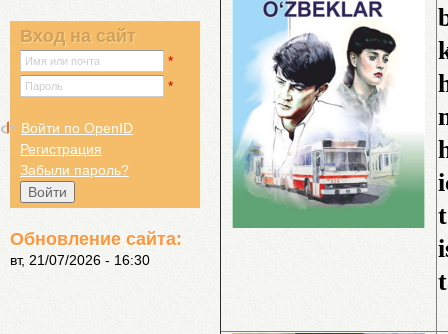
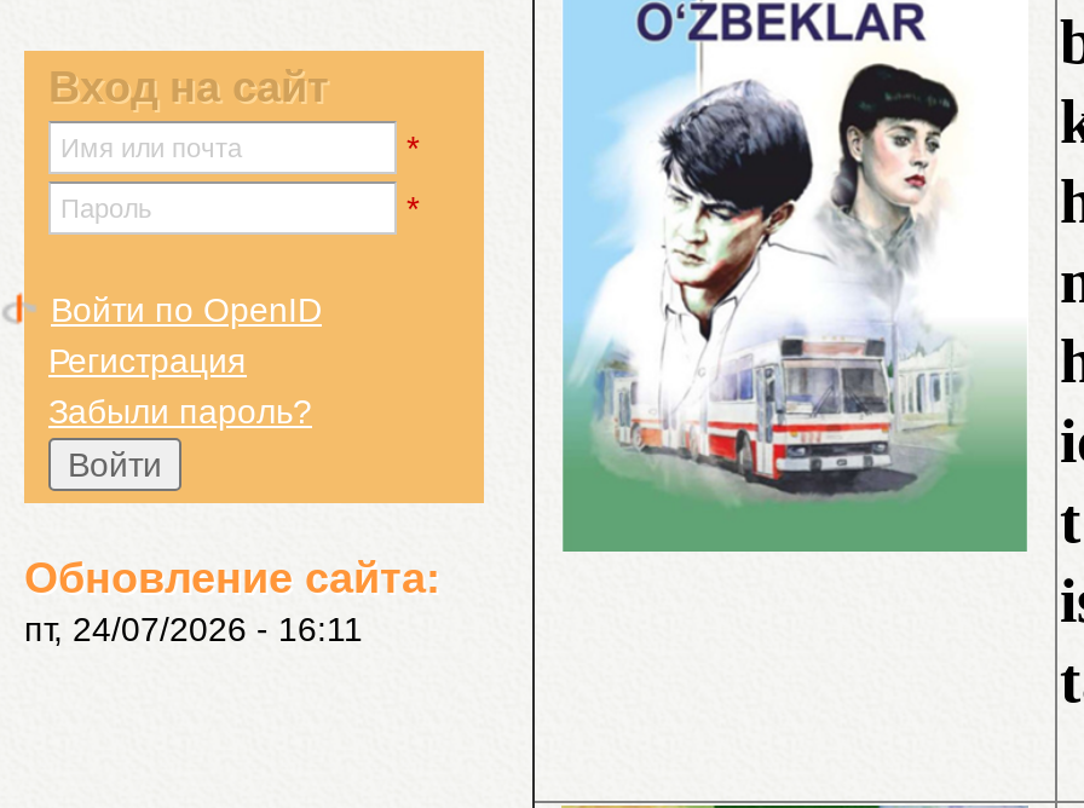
- вт, 21/07/2026 - 16:30
+ пт, 24/07/2026 - 16:11
